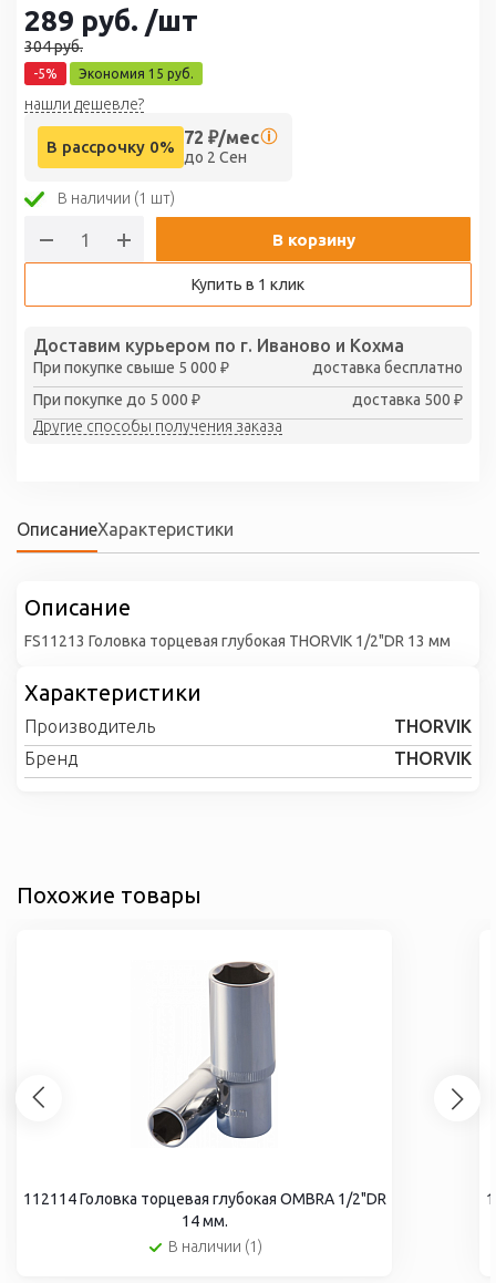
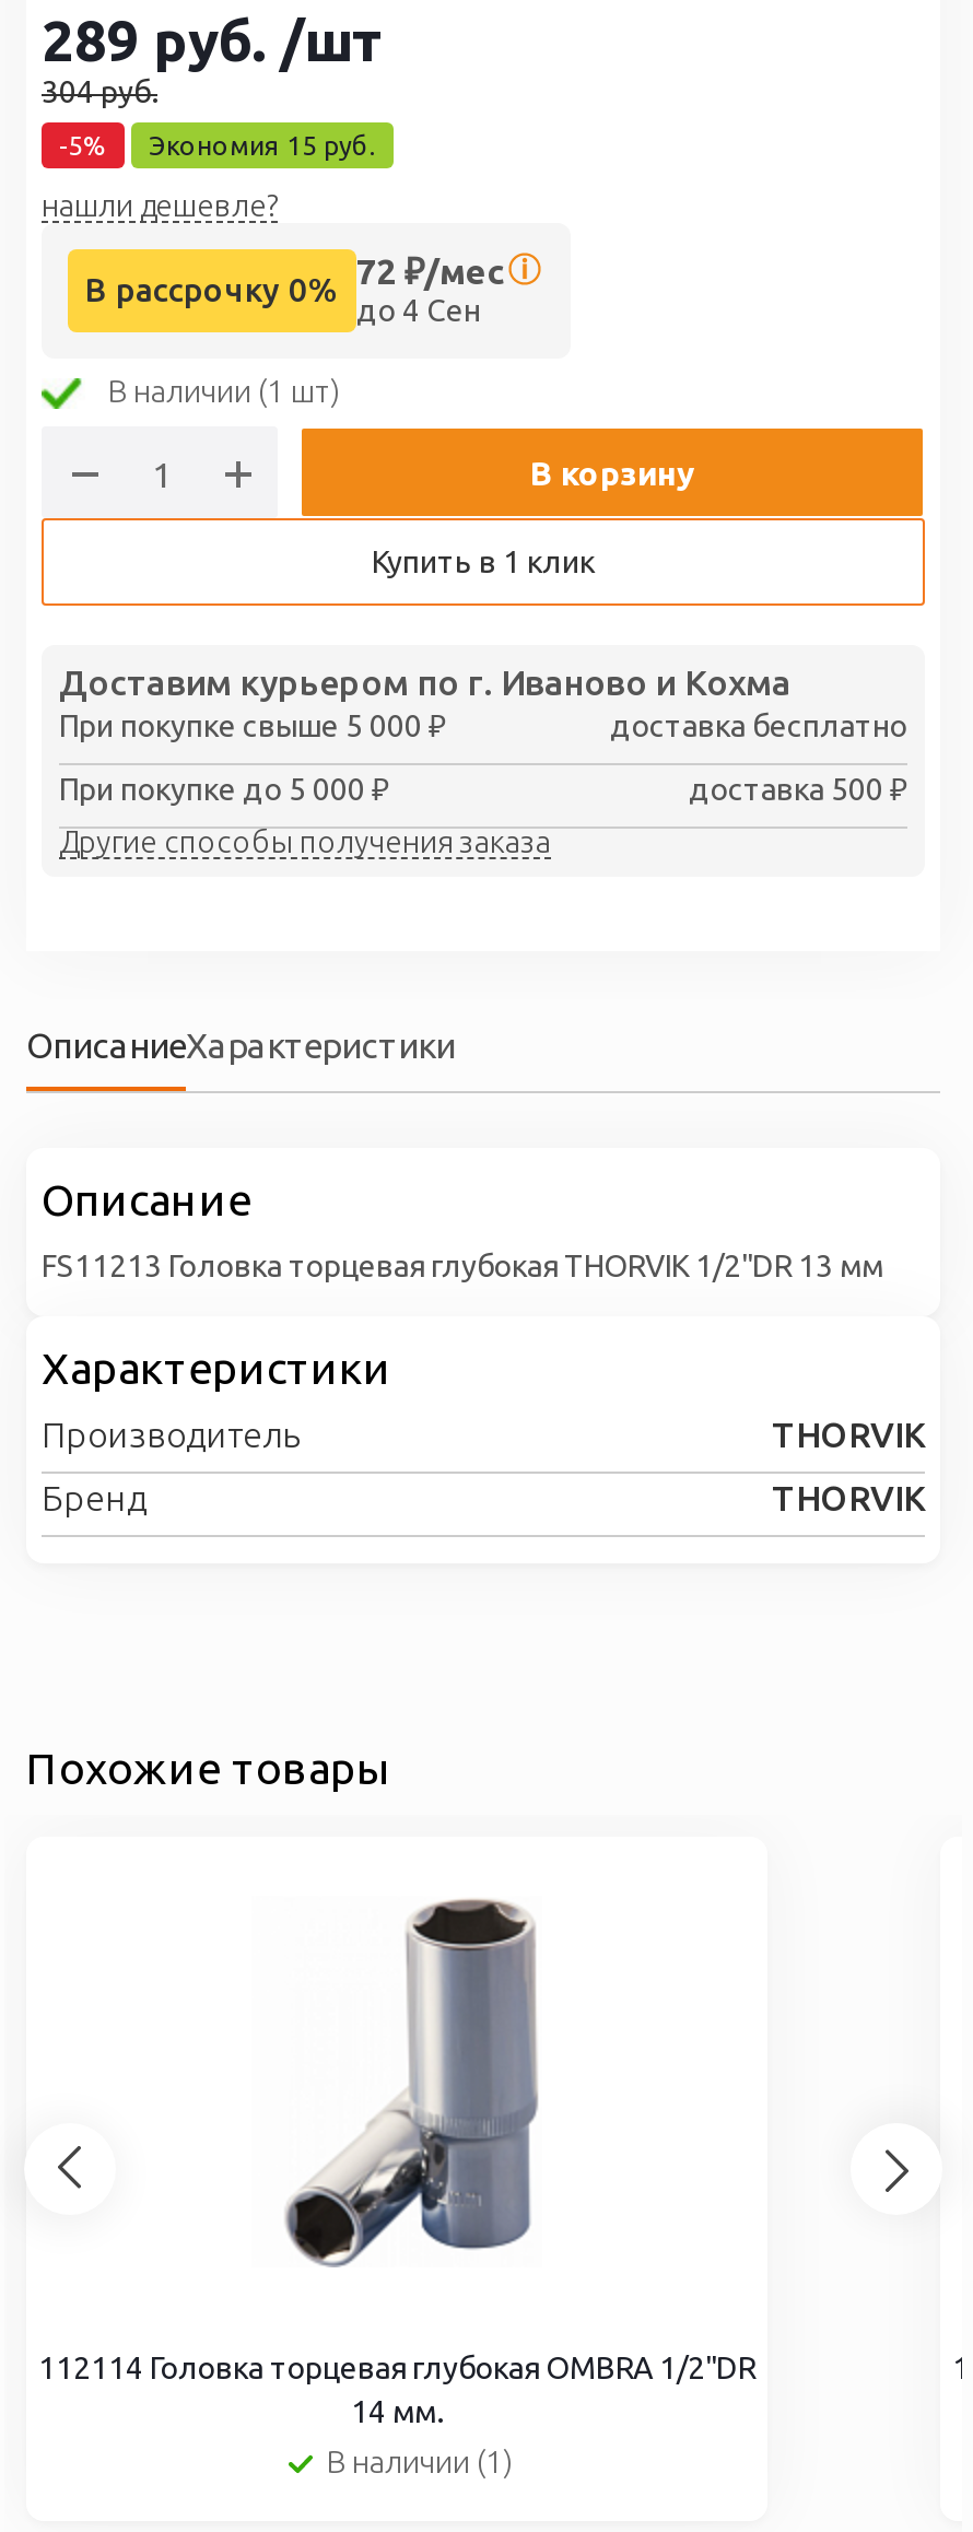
- до 2 Сен
+ до 4 Сен
